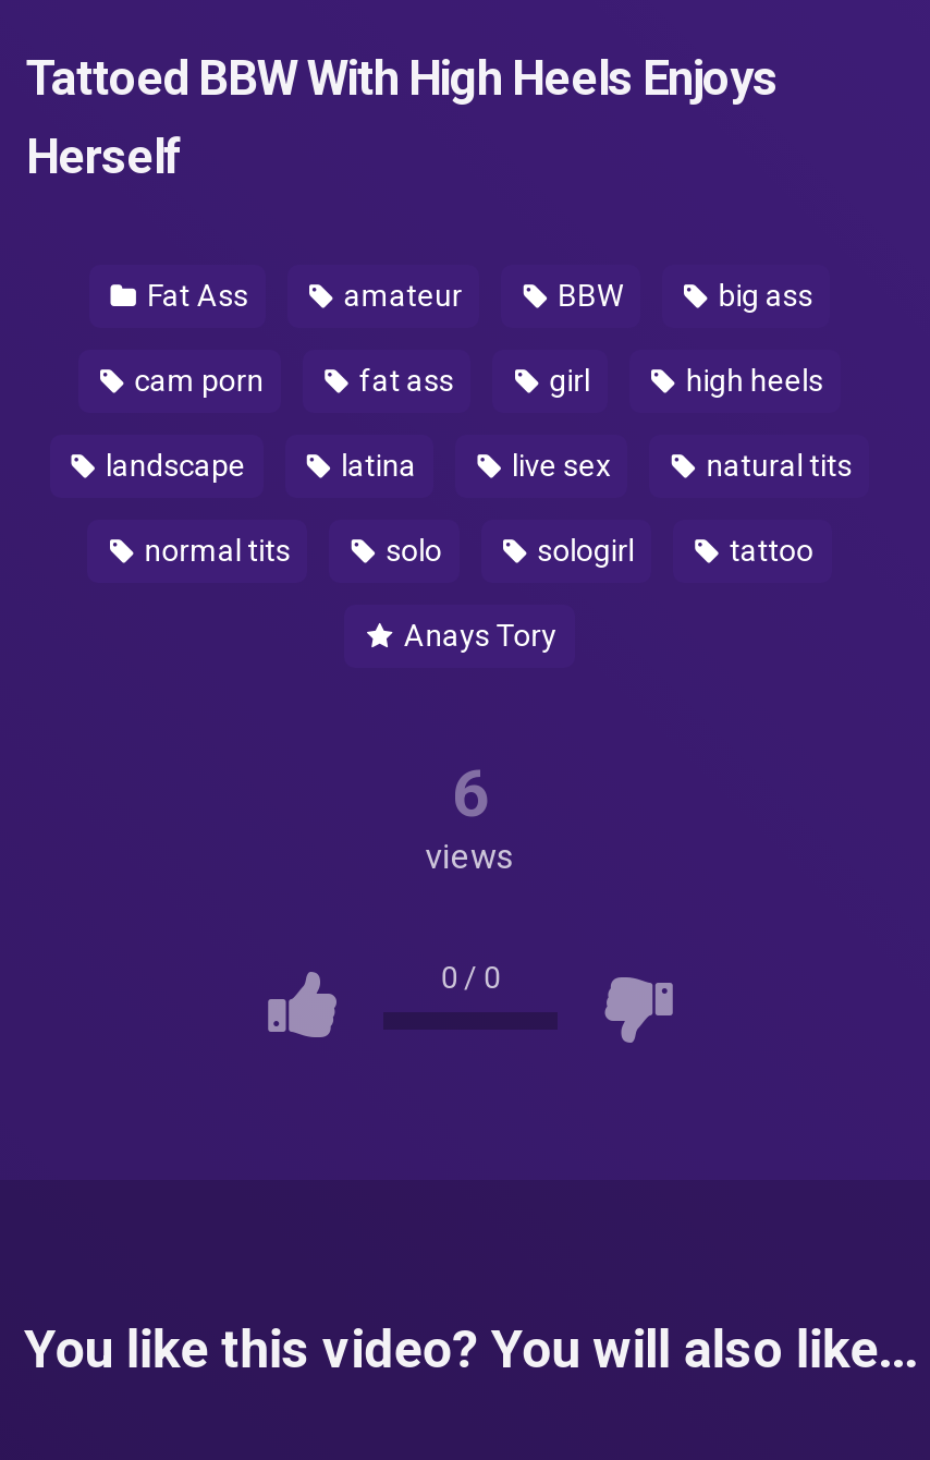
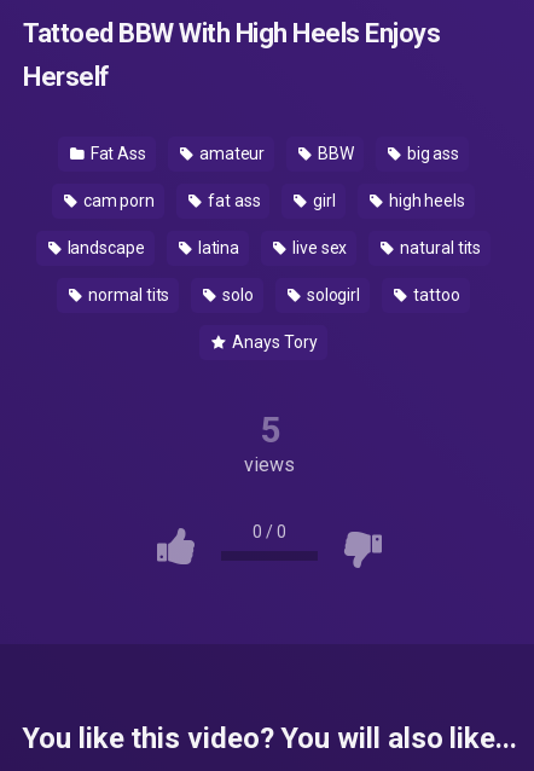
- 6
+ 5
